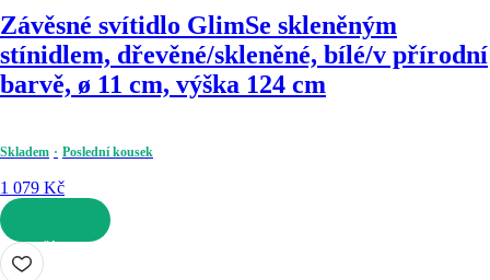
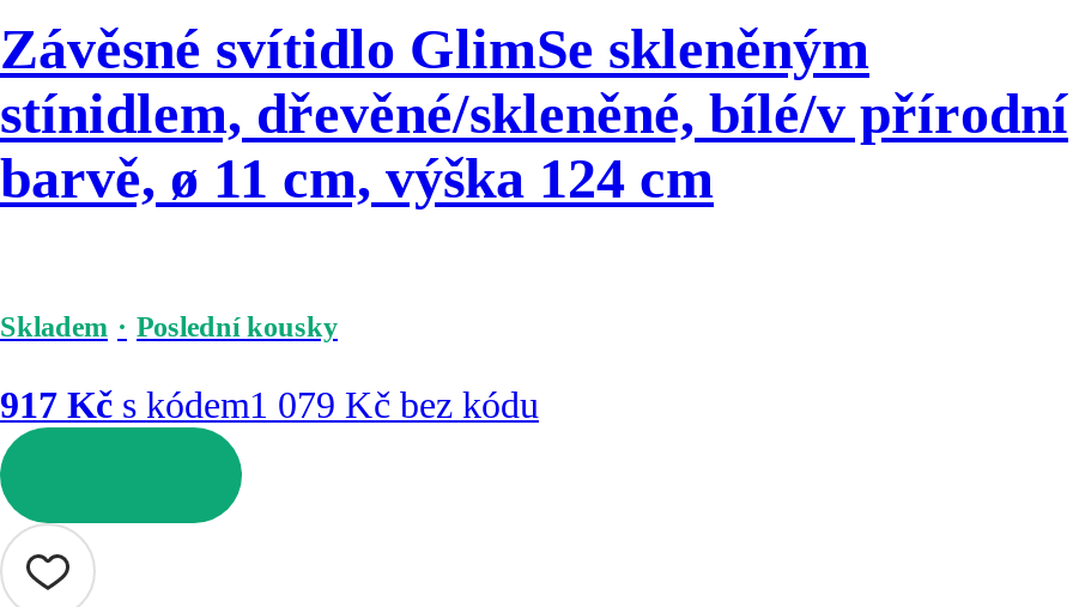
- Poslední kousek
+ Poslední kousky

- 1 079 Kč
+ 917 Kč s kódem1 079 Kč bez kódu
